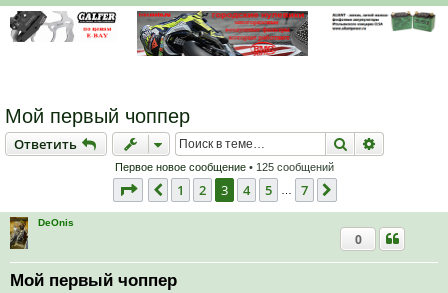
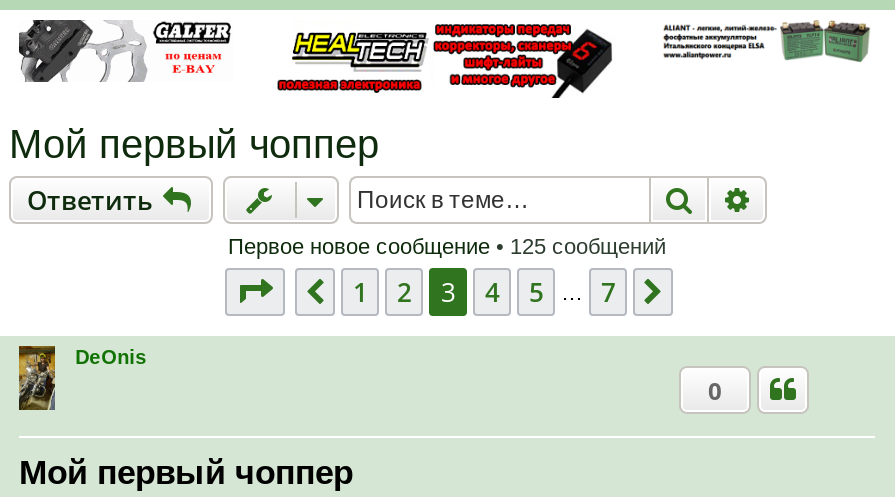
- [image]
+ [image]
